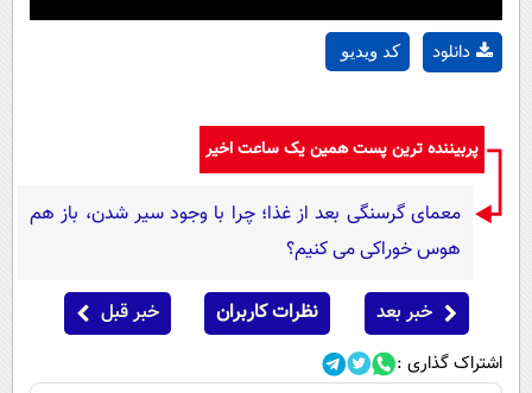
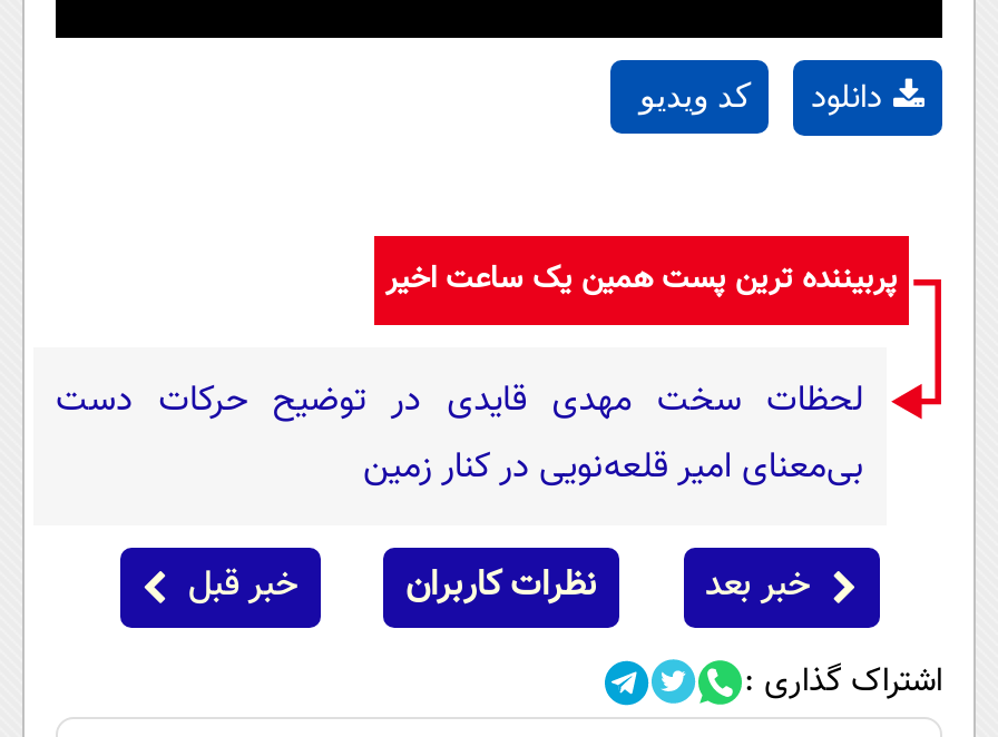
- معمای گرسنگی بعد از غذا؛ چرا با وجود سیر شدن، باز هم
- هوس خوراکی می کنیم؟
+ لحظات سخت مهدی قایدی در توضیح حرکات دست
+ بی‌معنای امیر قلعه‌نویی در کنار زمین
